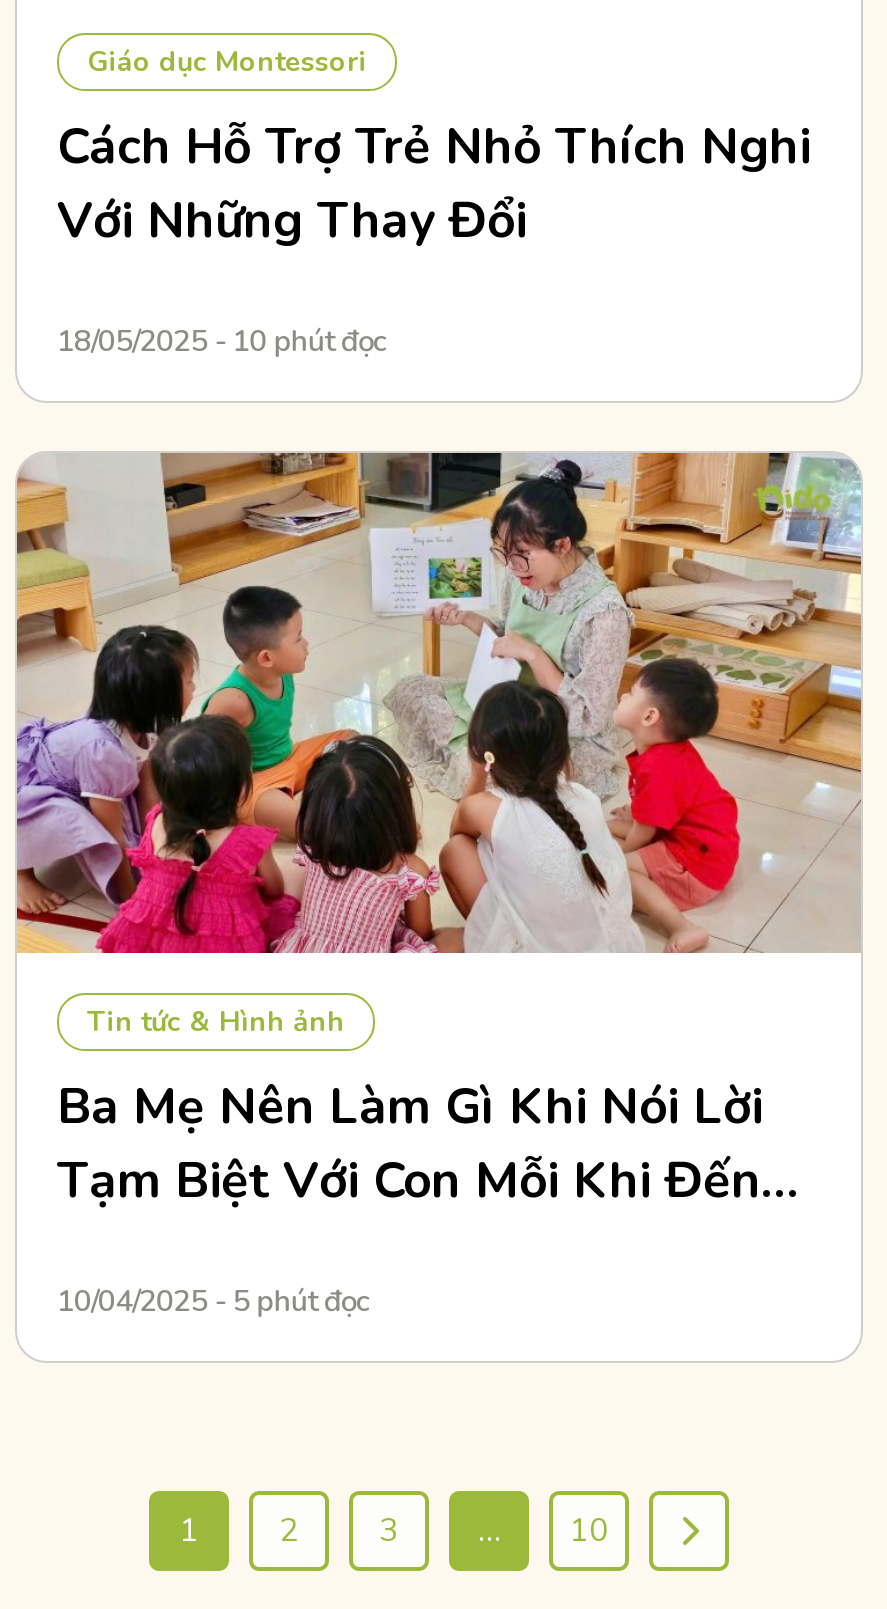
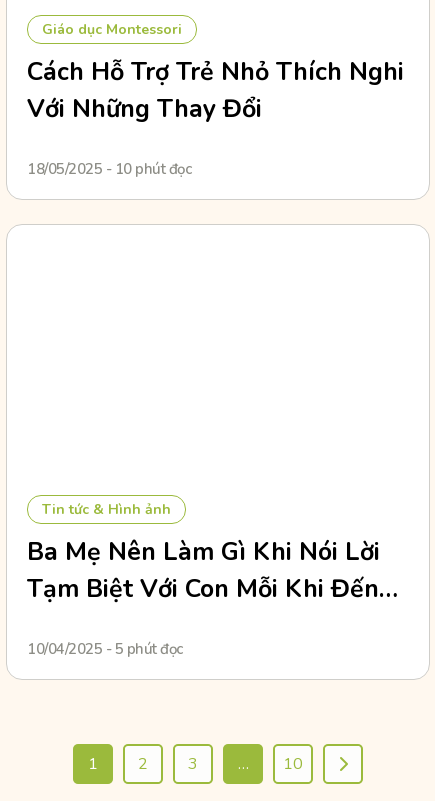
- [image]
